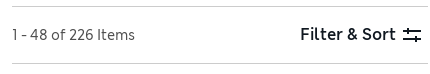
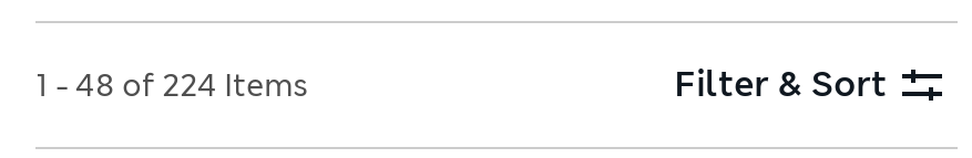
- 1 - 48 of 226 Items
+ 1 - 48 of 224 Items
